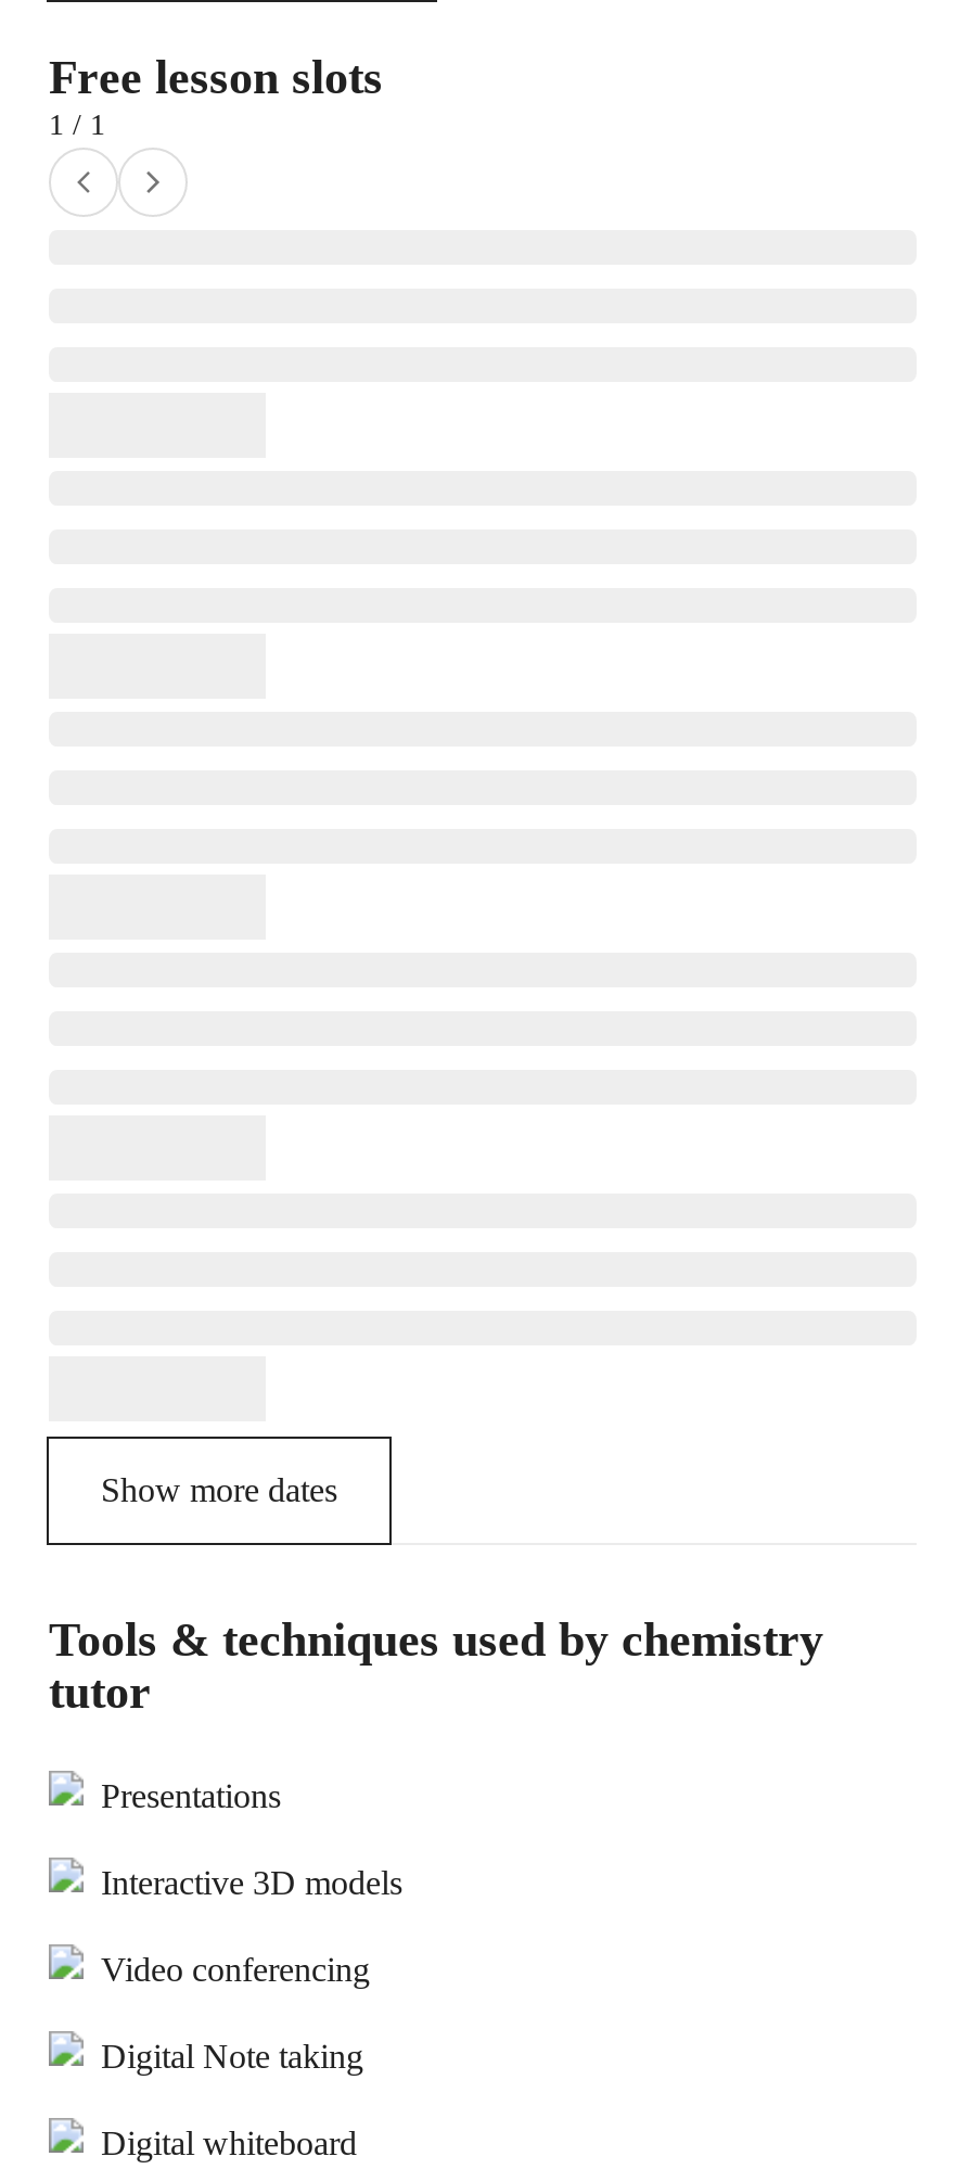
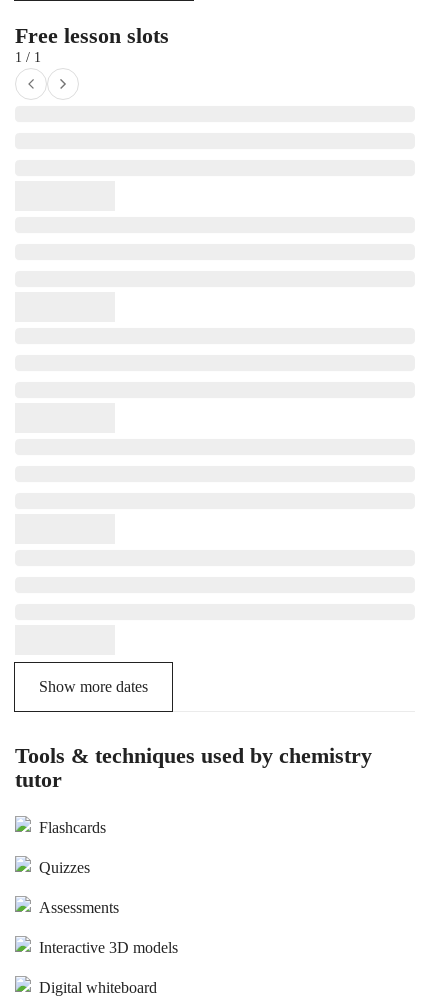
- Presentations
+ Flashcards
+ Quizzes
+ Assessments

moved down: Interactive 3D models

- Video conferencing
- Digital Note taking
